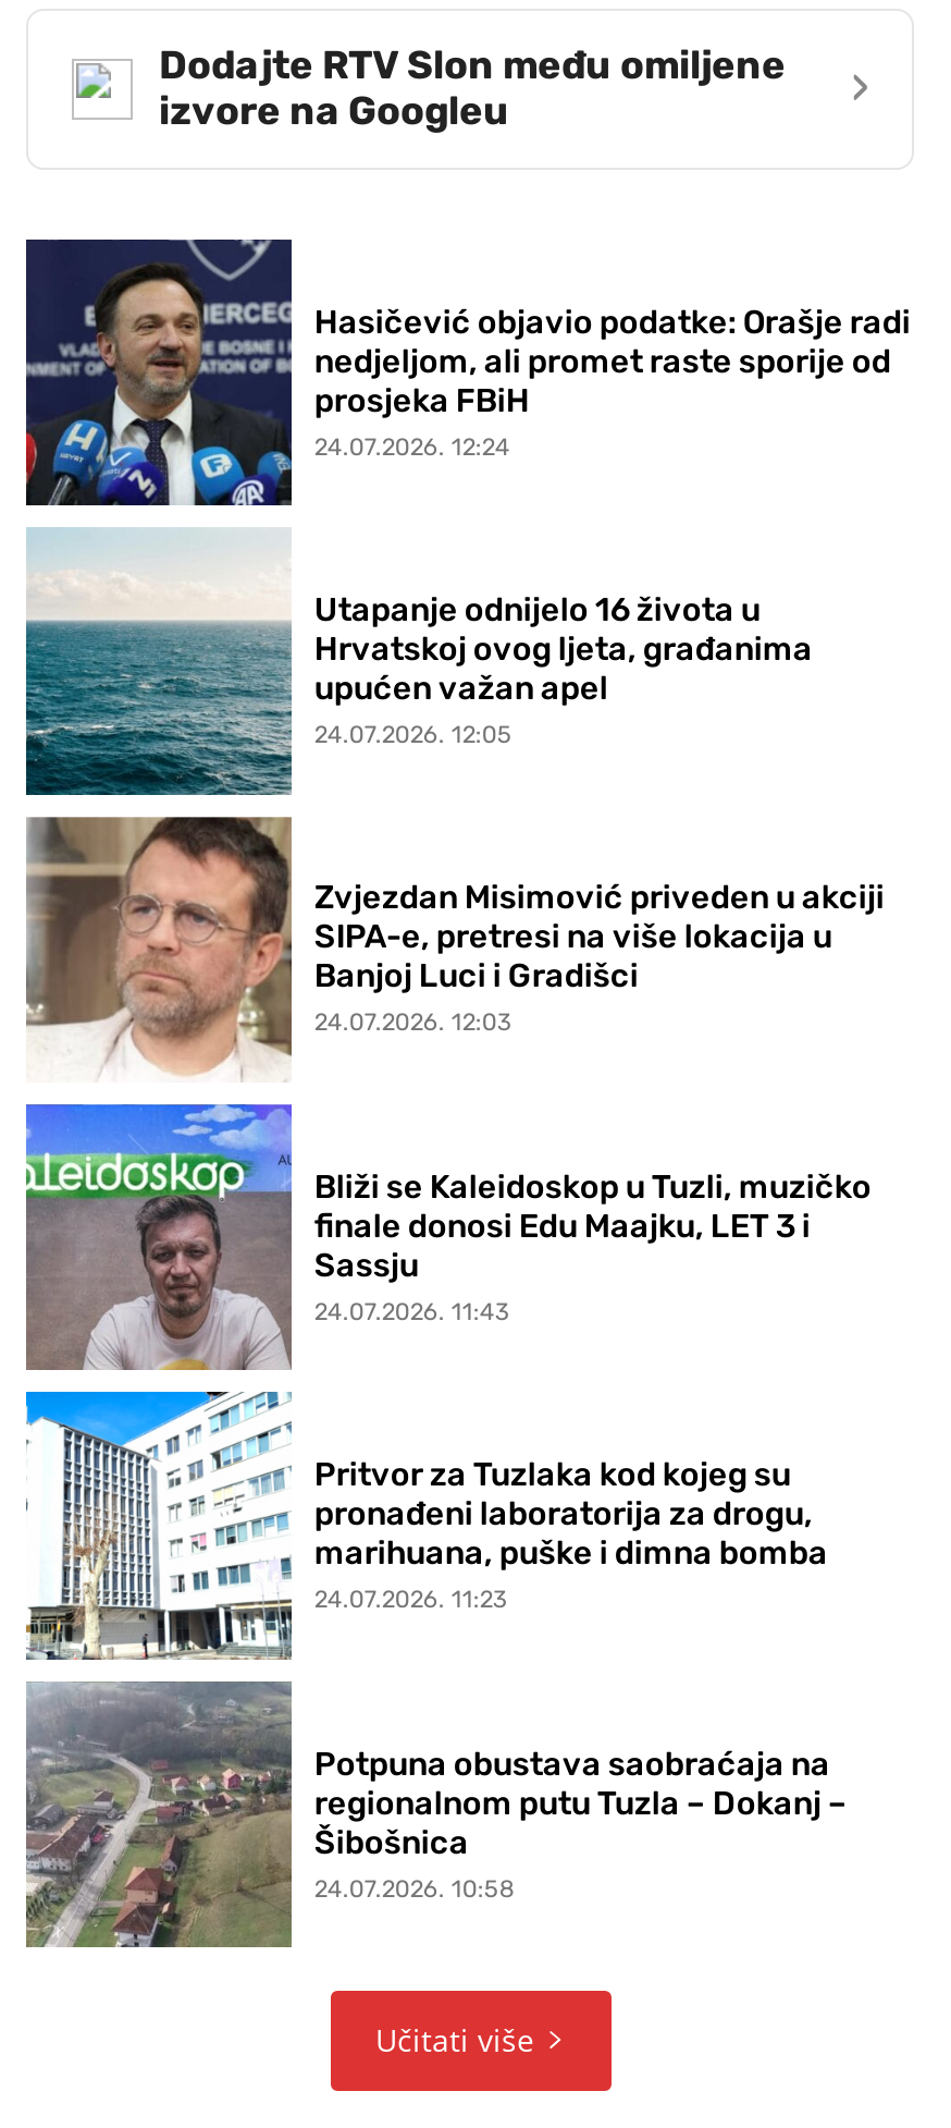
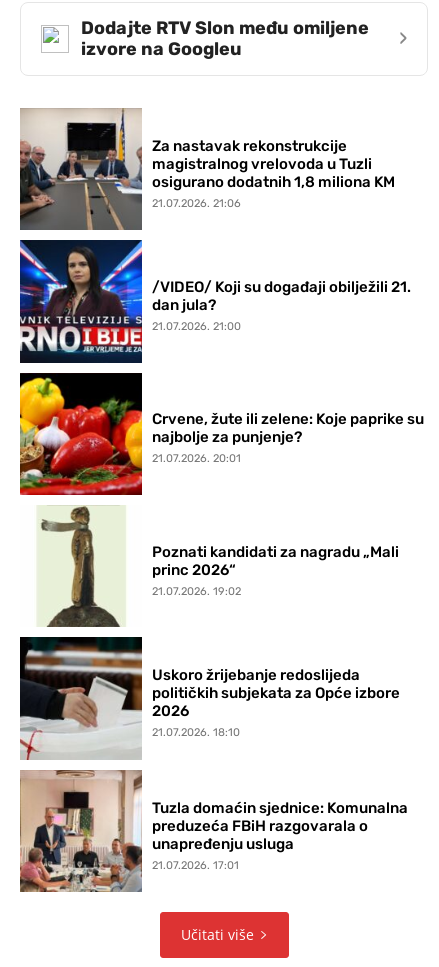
- [image]
- Hasičević objavio podatke: Orašje radi
- nedjeljom, ali promet raste sporije od
- prosjeka FBiH
- 24.07.2026. 12:24
+ [image]
+ Za nastavak rekonstrukcije
+ magistralnog vrelovoda u Tuzli
+ osigurano dodatnih 1,8 miliona KM
+ 21.07.2026. 21:06

- [image]
- Utapanje odnijelo 16 života u
- Hrvatskoj ovog ljeta, građanima
- upućen važan apel
- 24.07.2026. 12:05
+ [image]
+ /VIDEO/ Koji su događaji obilježili 21.
+ dan jula?
+ 21.07.2026. 21:00

- [image]
- Zvjezdan Misimović priveden u akciji
- SIPA-e, pretresi na više lokacija u
- Banjoj Luci i Gradišci
- 24.07.2026. 12:03
+ [image]
+ Crvene, žute ili zelene: Koje paprike su
+ najbolje za punjenje?
+ 21.07.2026. 20:01

- [image]
- Bliži se Kaleidoskop u Tuzli, muzičko
- finale donosi Edu Maajku, LET 3 i
- Sassju
- 24.07.2026. 11:43
+ [image]
+ Poznati kandidati za nagradu „Mali
+ princ 2026“
+ 21.07.2026. 19:02

- [image]
- Pritvor za Tuzlaka kod kojeg su
- pronađeni laboratorija za drogu,
- marihuana, puške i dimna bomba
- 24.07.2026. 11:23
+ [image]
+ Uskoro žrijebanje redoslijeda
+ političkih subjekata za Opće izbore
+ 2026
+ 21.07.2026. 18:10

- [image]
- Potpuna obustava saobraćaja na
- regionalnom putu Tuzla – Dokanj –
- Šibošnica
- 24.07.2026. 10:58
+ [image]
+ Tuzla domaćin sjednice: Komunalna
+ preduzeća FBiH razgovarala o
+ unapređenju usluga
+ 21.07.2026. 17:01
